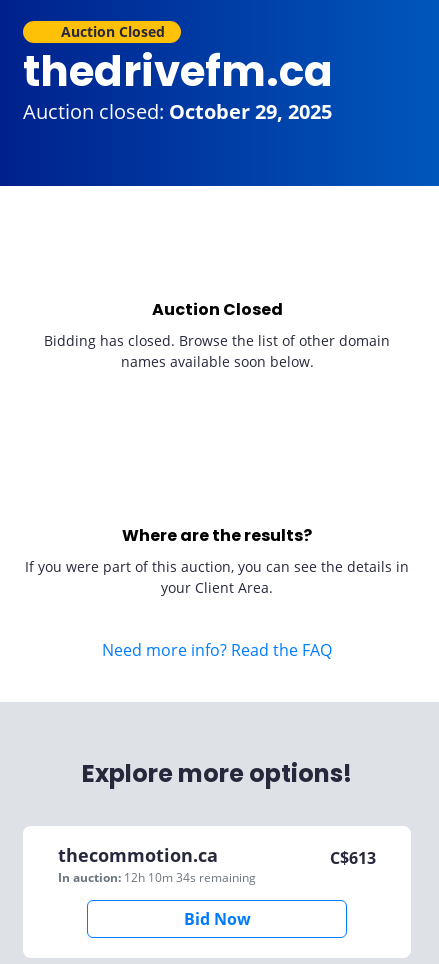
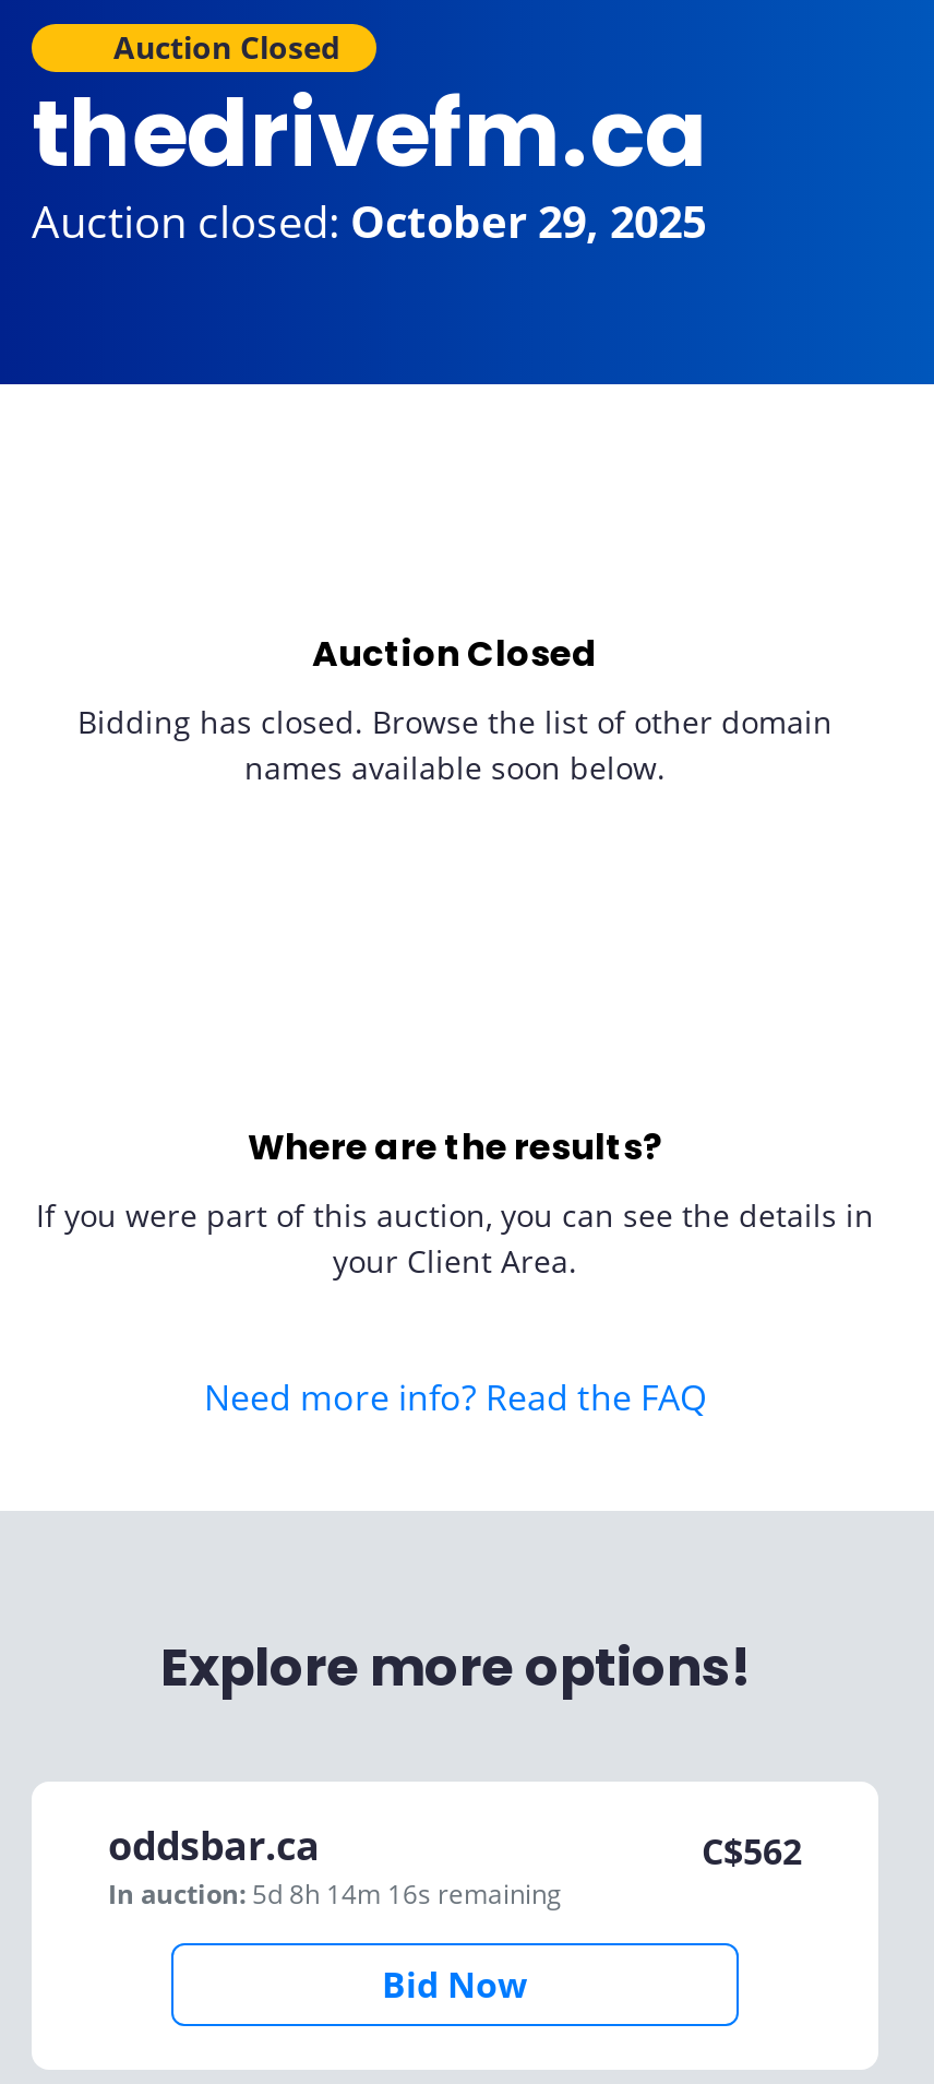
- thecommotion.ca
- In auction: 12h 10m 34s remaining
+ oddsbar.ca
+ In auction: 5d 8h 14m 16s remaining

- C$613
+ C$562
